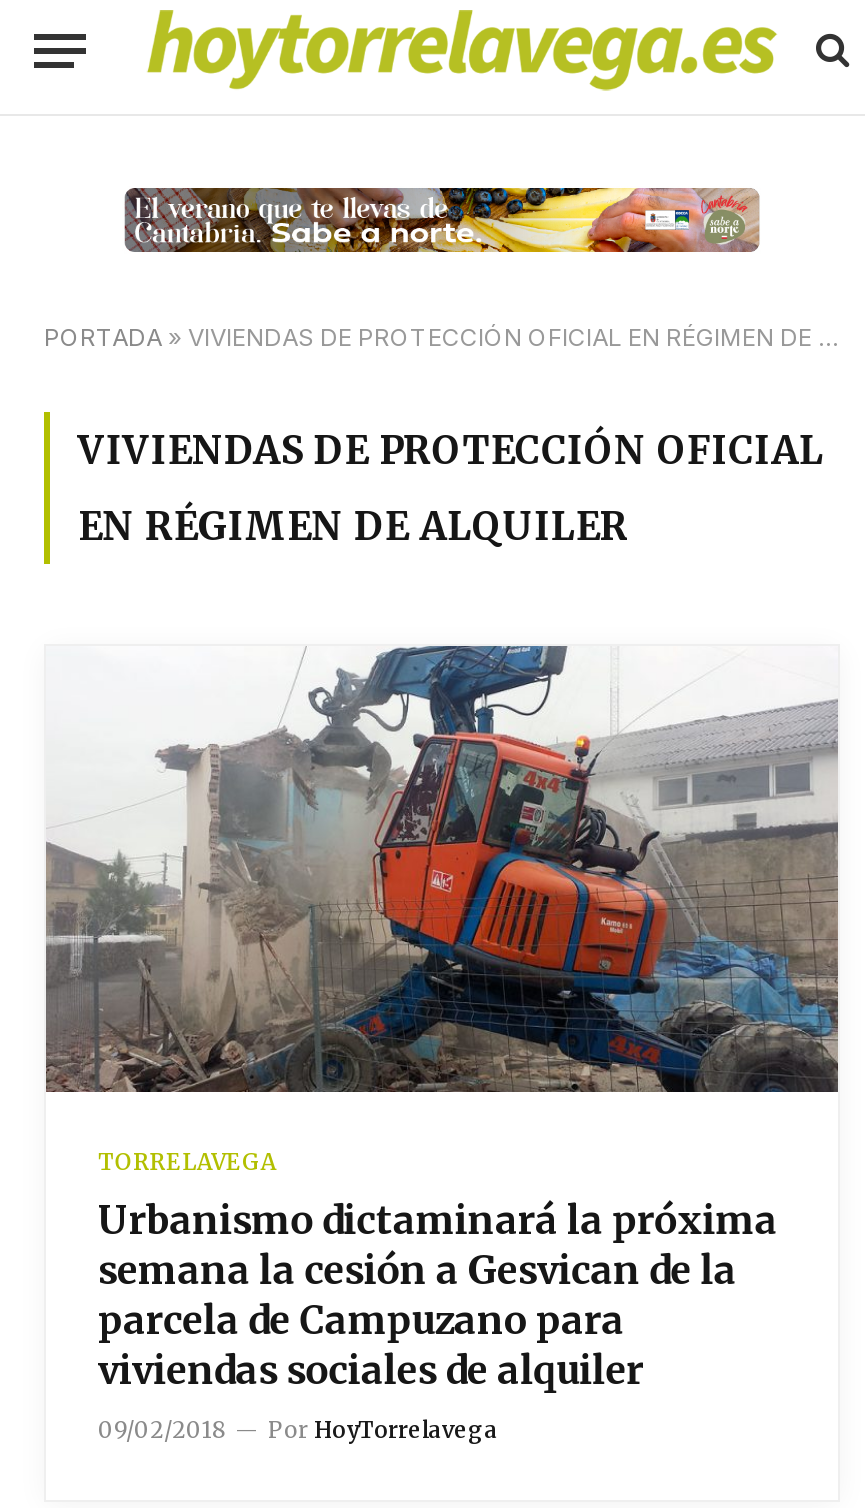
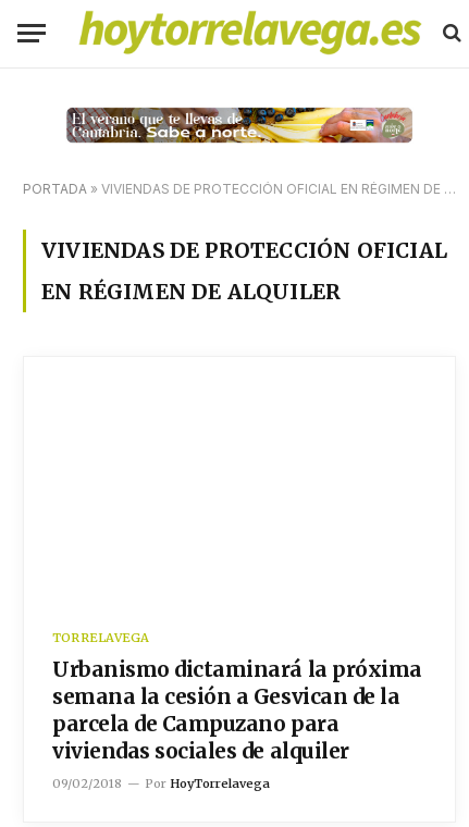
- [image]
